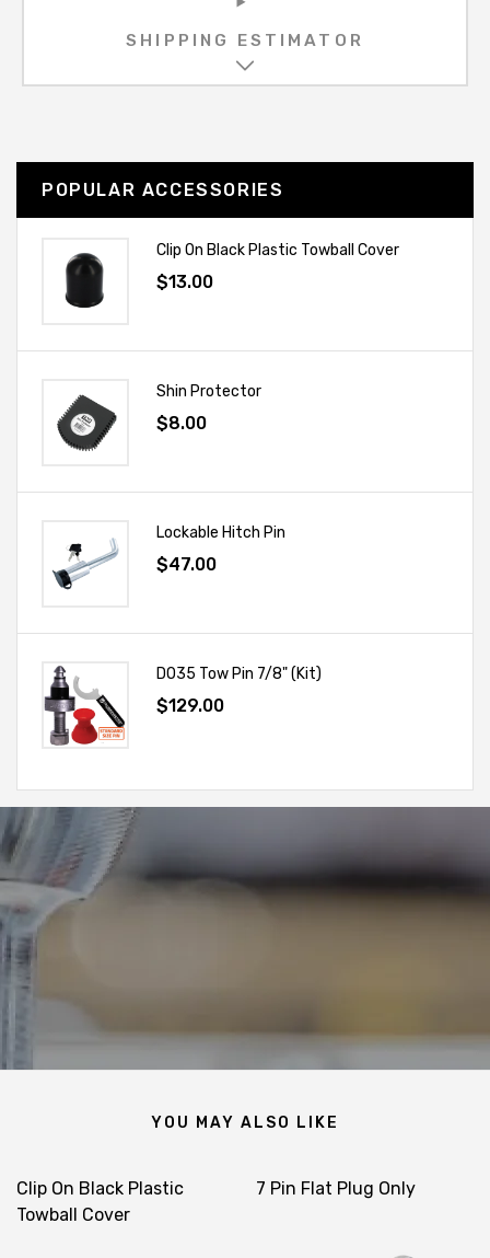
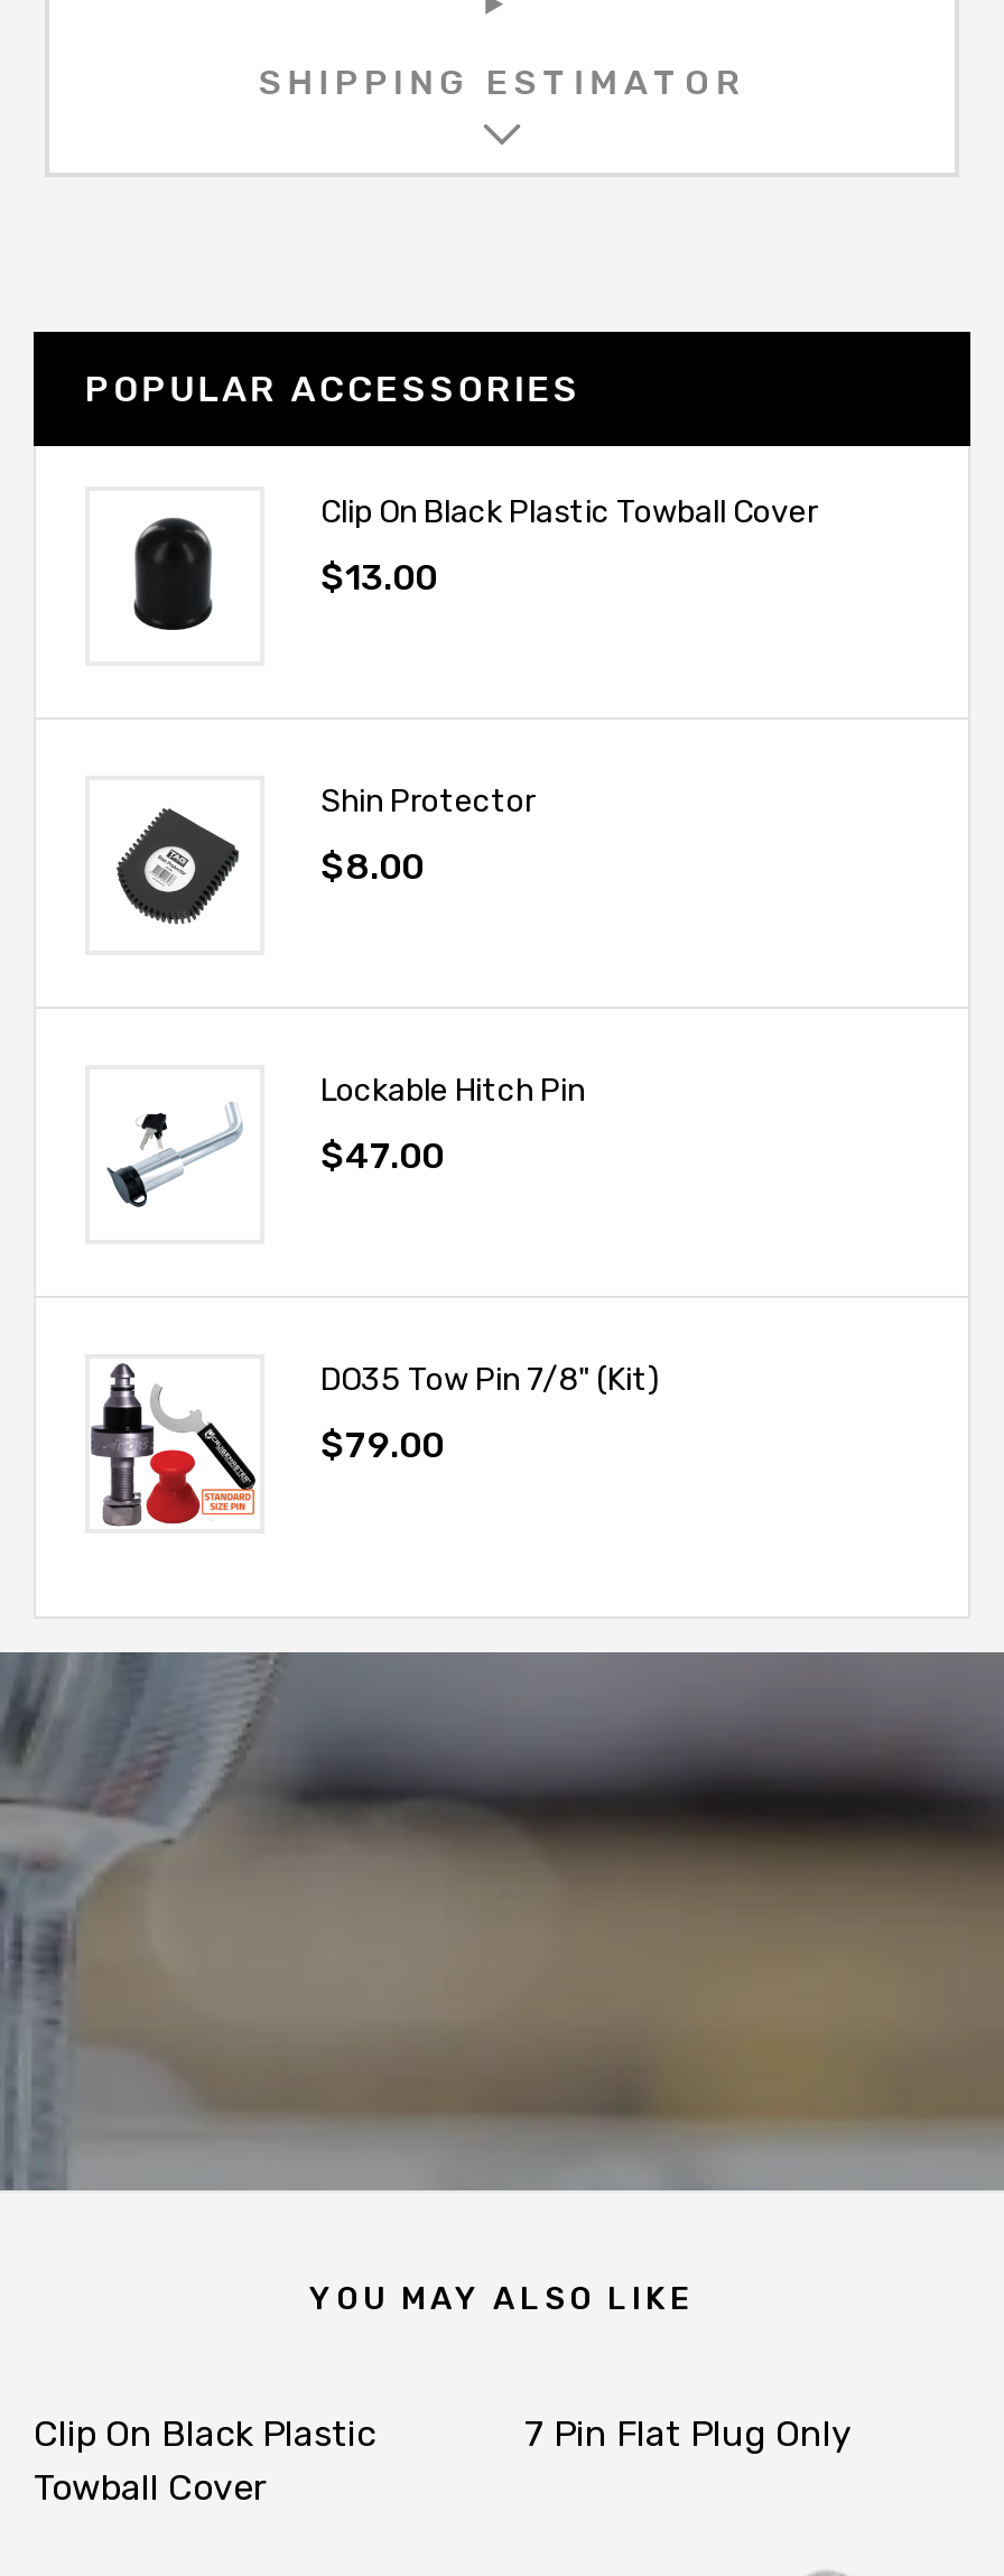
- $129.00
+ $79.00
